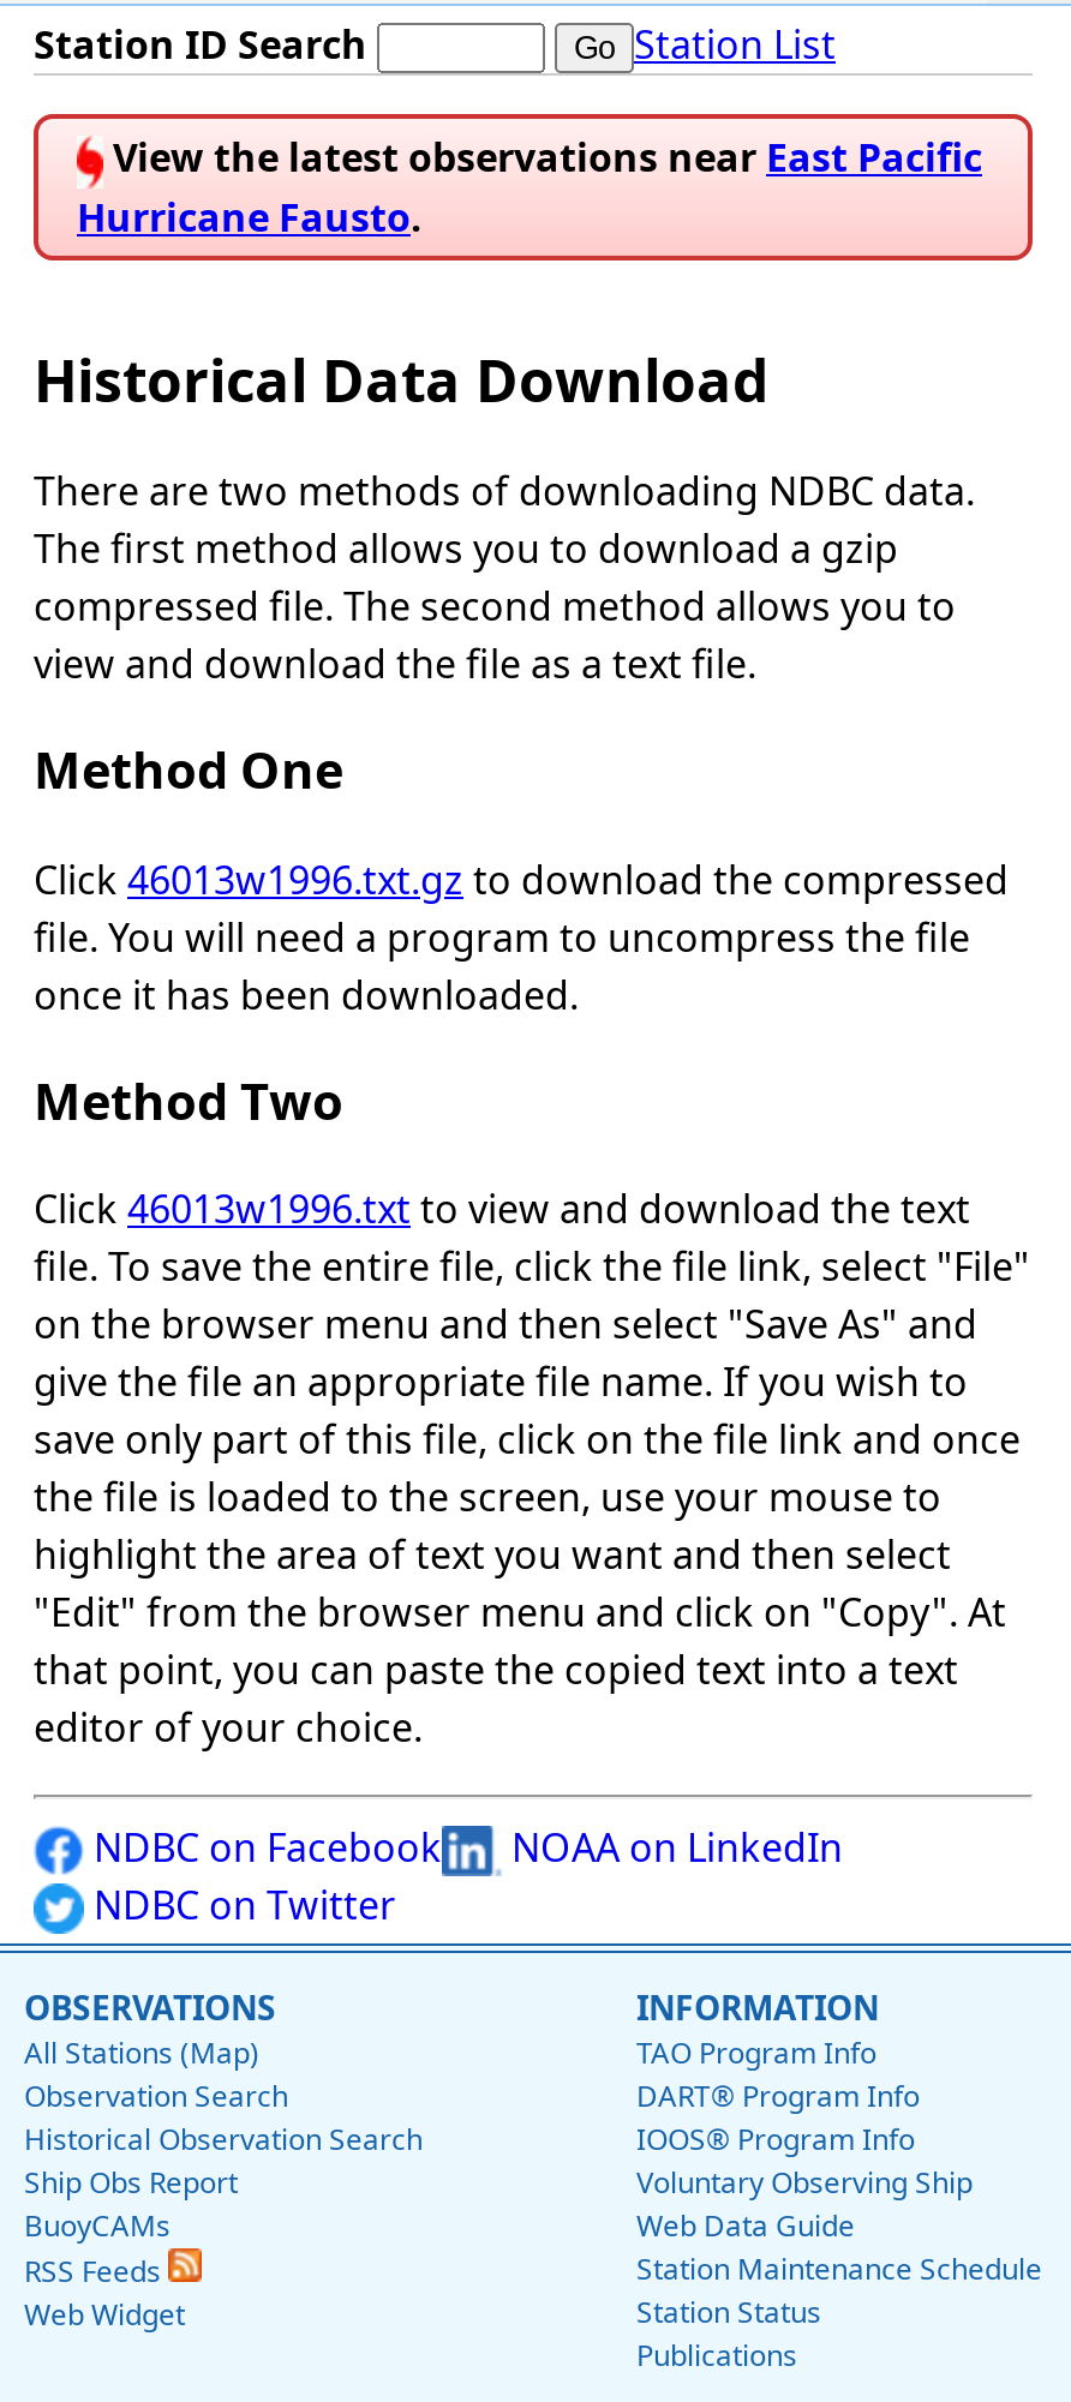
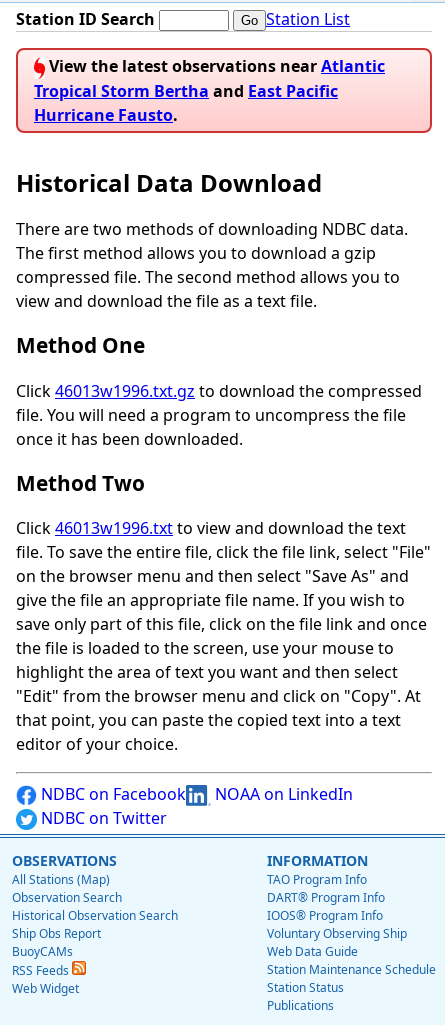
- View the latest observations near East Pacific
+ View the latest observations near Atlantic
+ Tropical Storm Bertha and East Pacific
